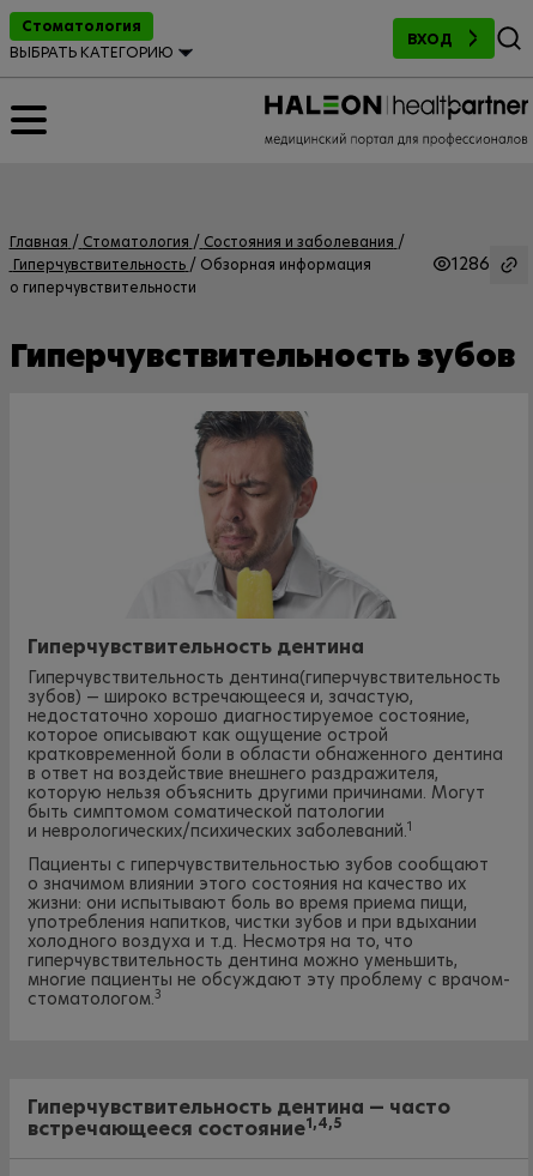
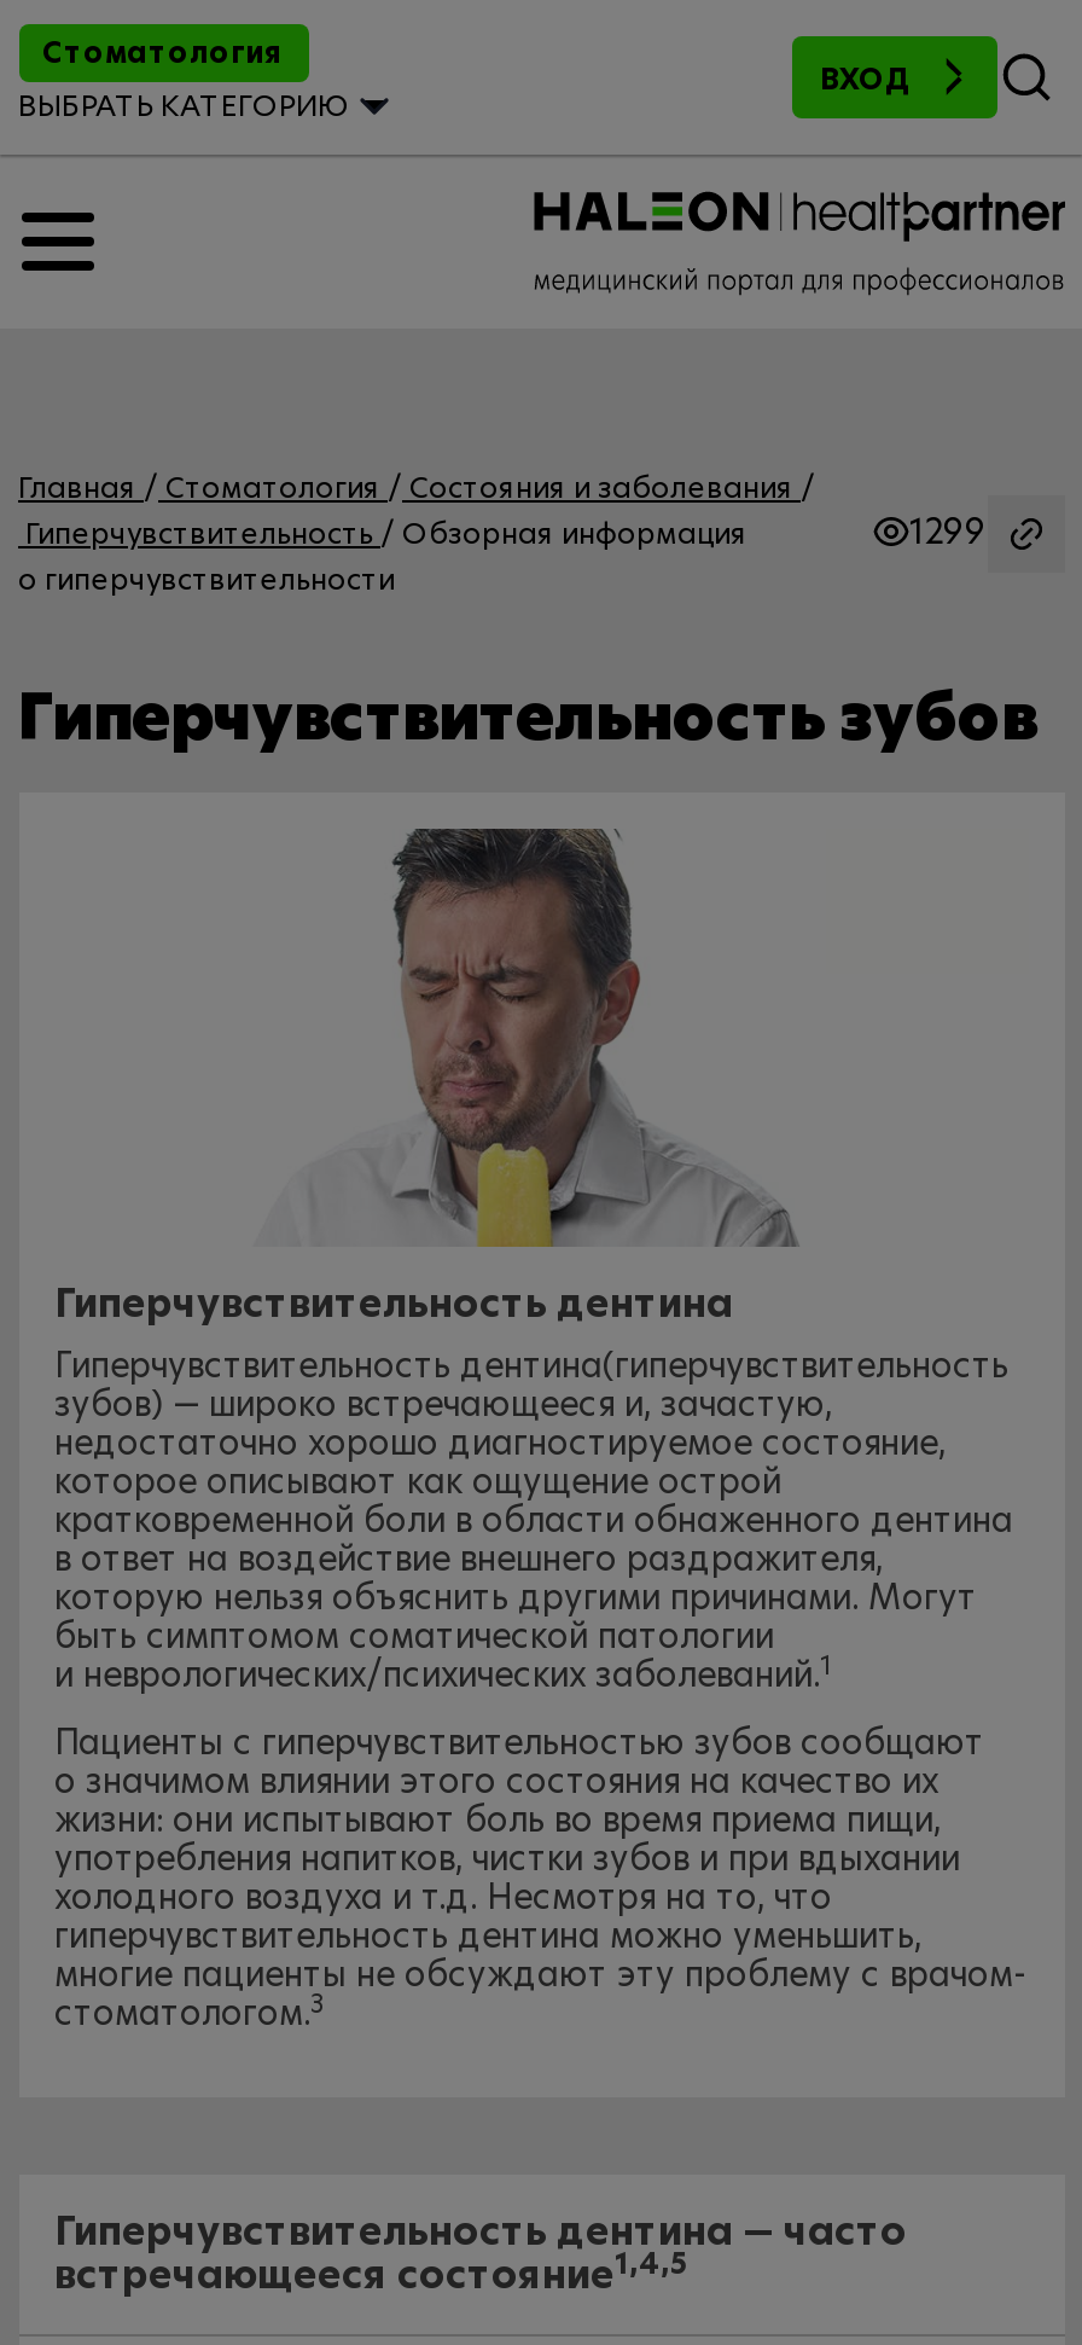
- 1286
+ 1299
